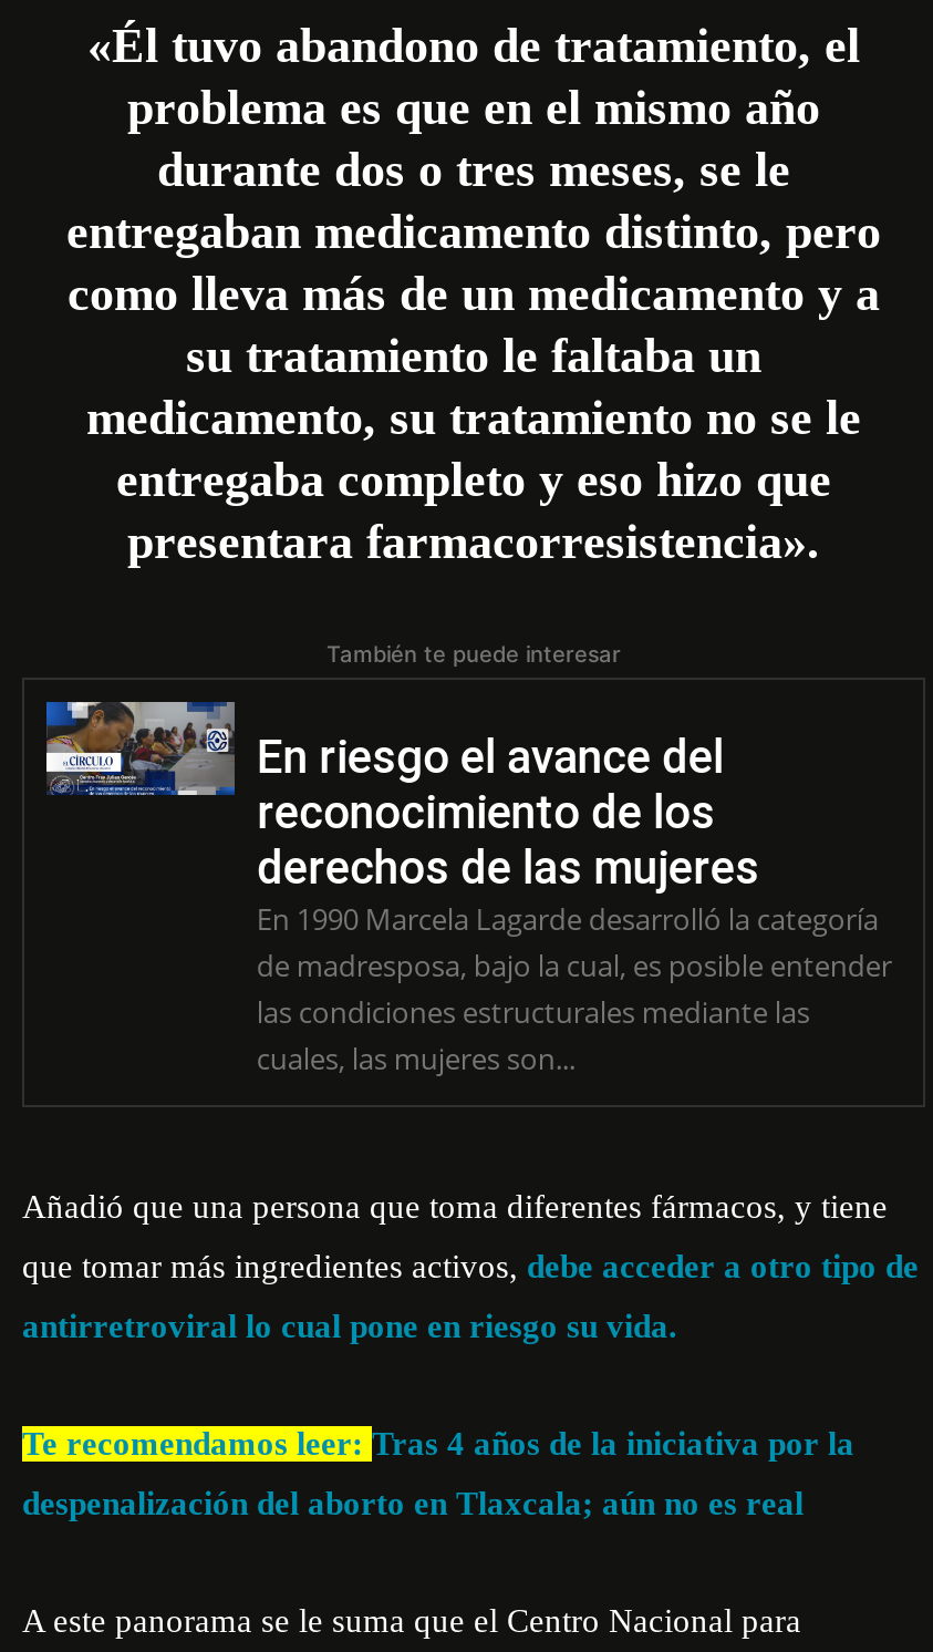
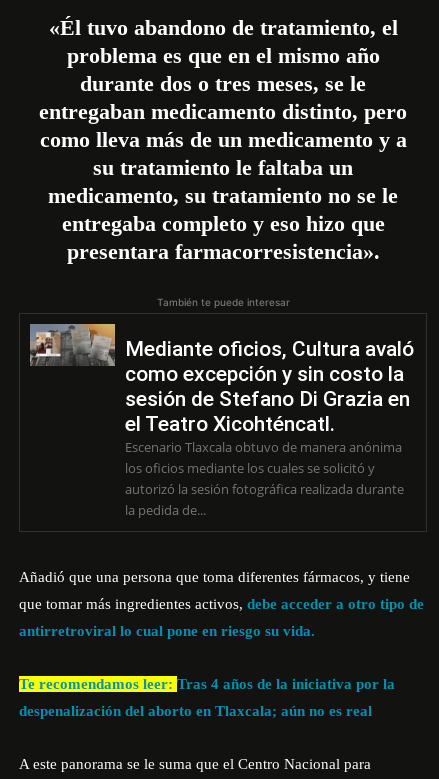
- [image]
- En riesgo el avance del
- reconocimiento de los
- derechos de las mujeres
- En 1990 Marcela Lagarde desarrolló la categoría
- de madresposa, bajo la cual, es posible entender
- las condiciones estructurales mediante las
- cuales, las mujeres son...
+ [image]
+ Mediante oficios, Cultura avaló
+ como excepción y sin costo la
+ sesión de Stefano Di Grazia en
+ el Teatro Xicohténcatl.
+ Escenario Tlaxcala obtuvo de manera anónima
+ los oficios mediante los cuales se solicitó y
+ autorizó la sesión fotográfica realizada durante
+ la pedida de...
